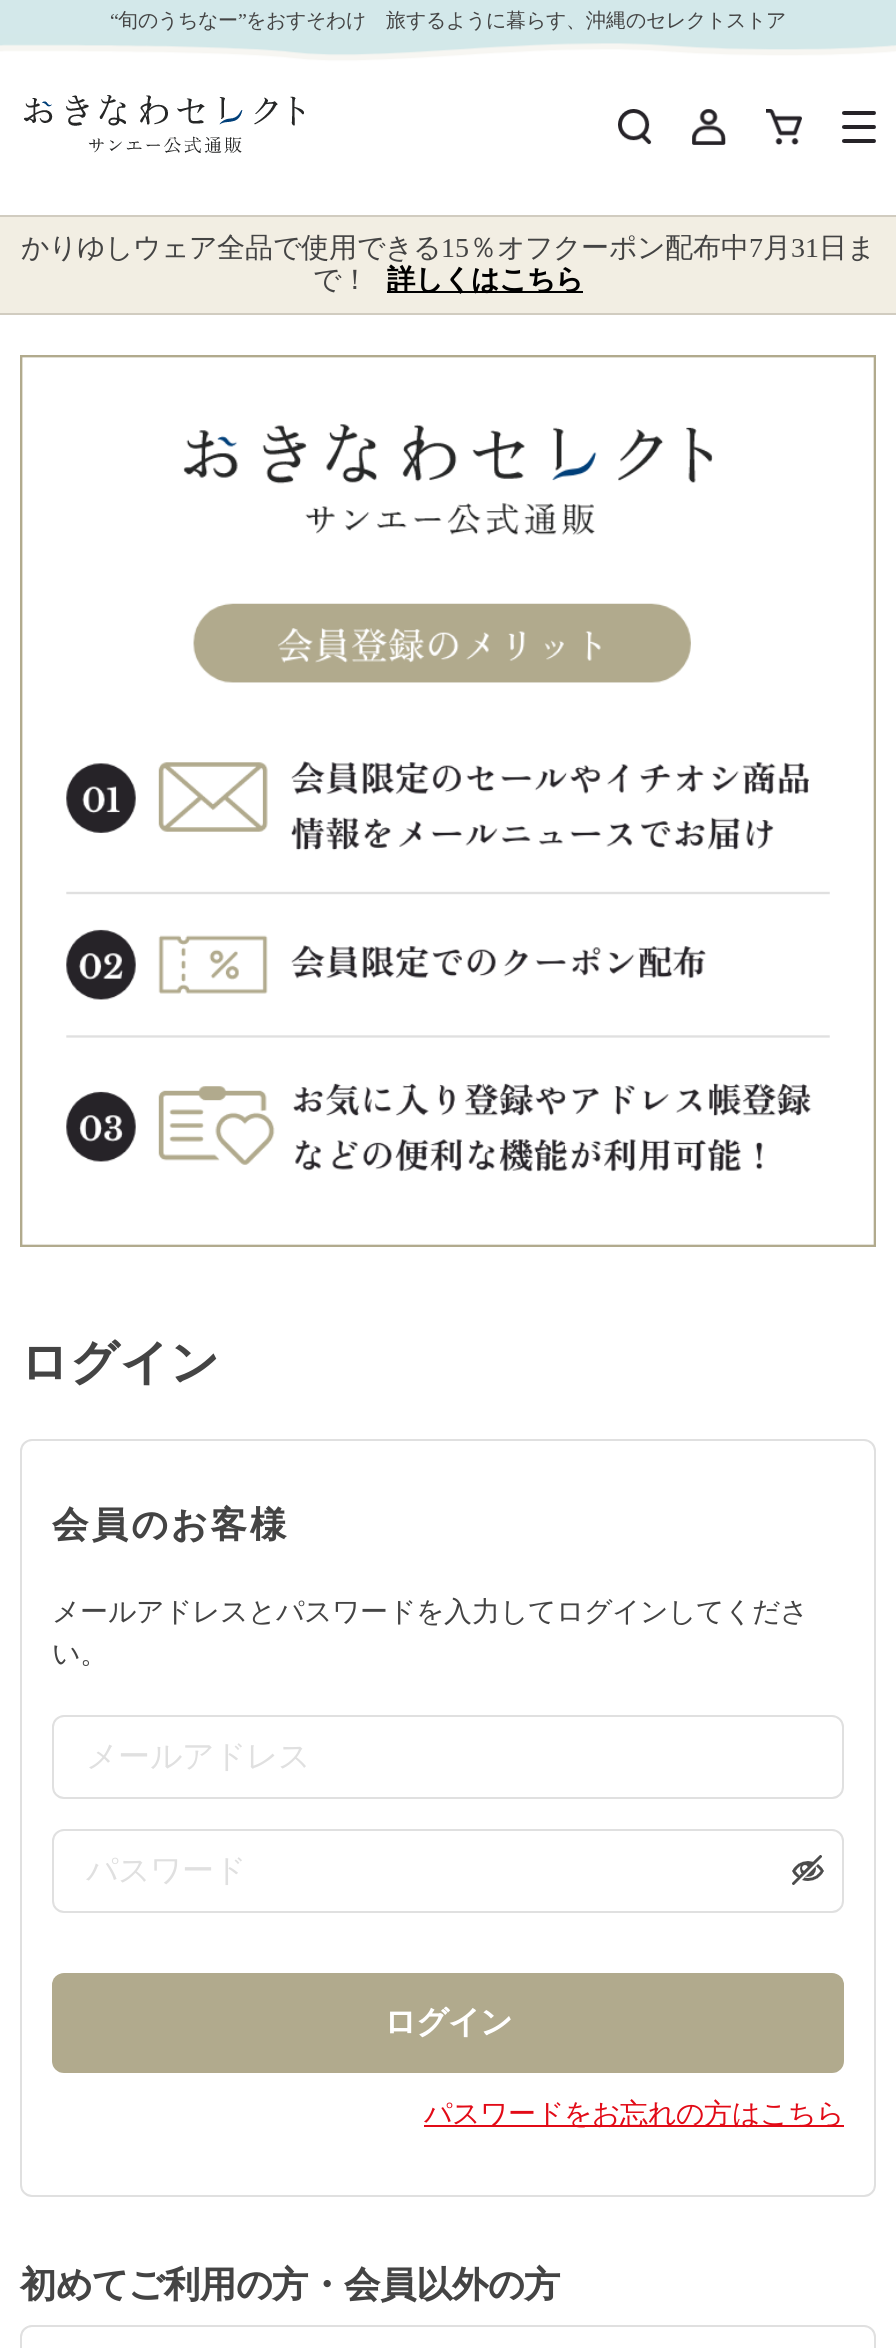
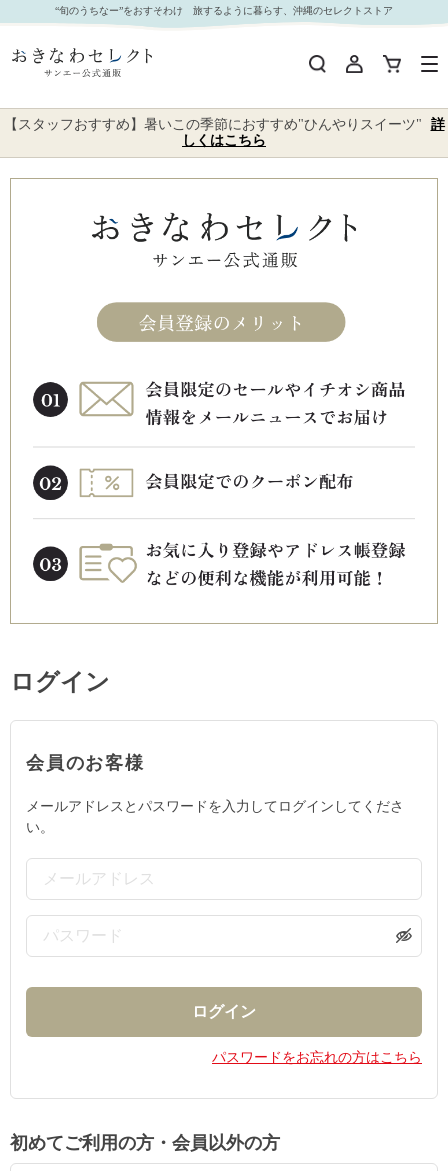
- かりゆしウェア全品で使用できる15％オフクーポン配布中7月31日ま
- で！ 詳しくはこちら
+ 【スタッフおすすめ】暑いこの季節におすすめ"ひんやりスイーツ" 詳
+ しくはこちら
